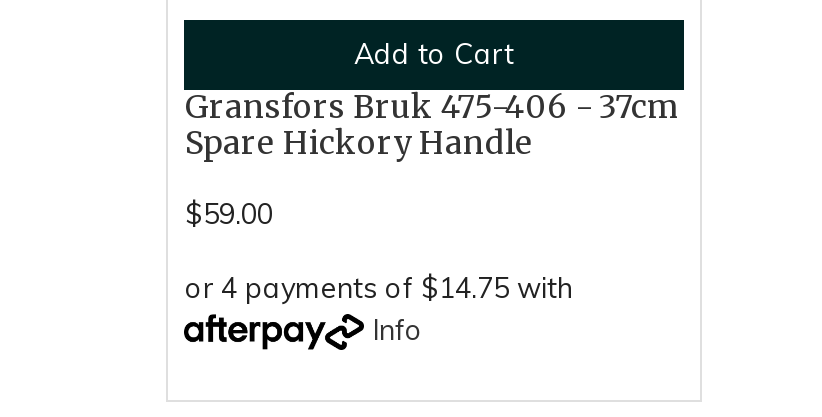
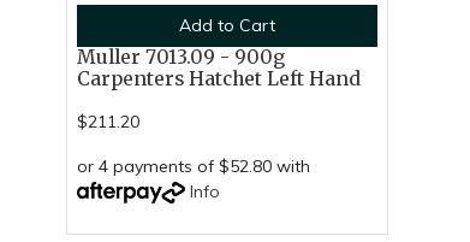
- Gransfors Bruk 475-406 - 37cm
- Spare Hickory Handle
+ Muller 7013.09 - 900g
+ Carpenters Hatchet Left Hand

- $59.00
+ $211.20

- or 4 payments of $14.75 with
+ or 4 payments of $52.80 with
